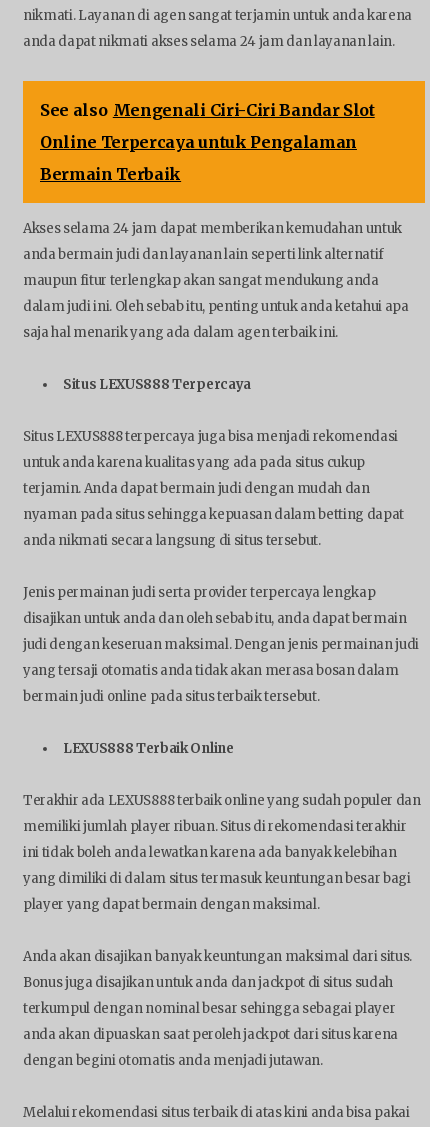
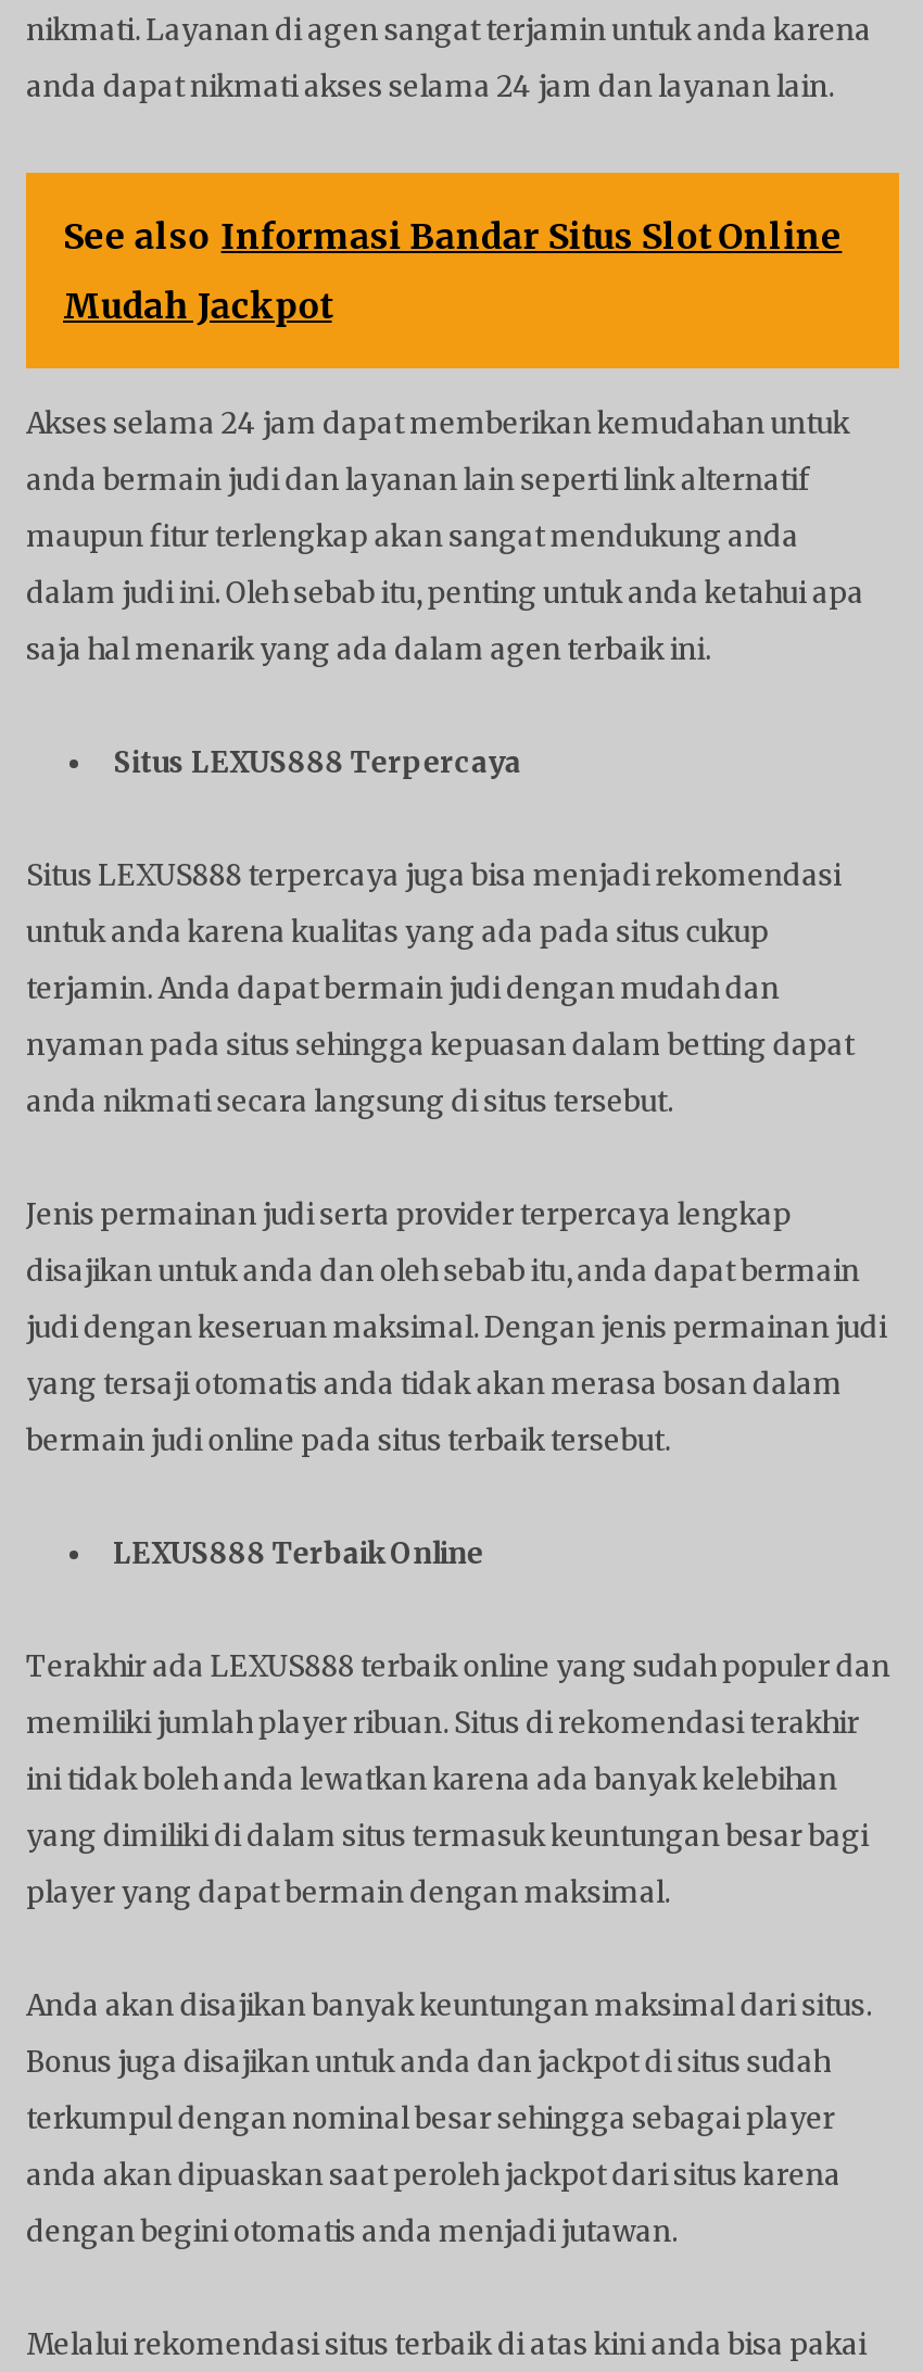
- See also Mengenali Ciri-Ciri Bandar Slot
- Online Terpercaya untuk Pengalaman
- Bermain Terbaik
+ See also Informasi Bandar Situs Slot Online
+ Mudah Jackpot
